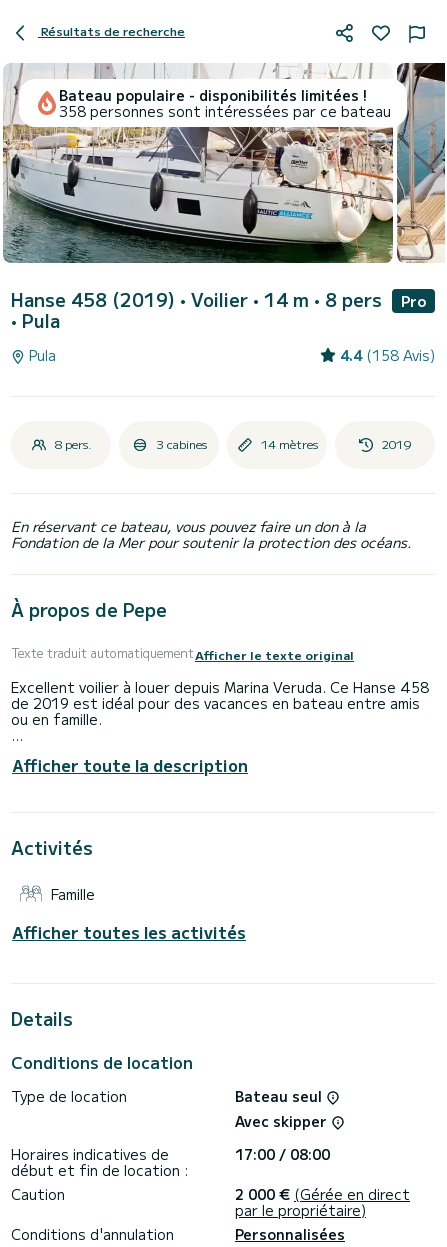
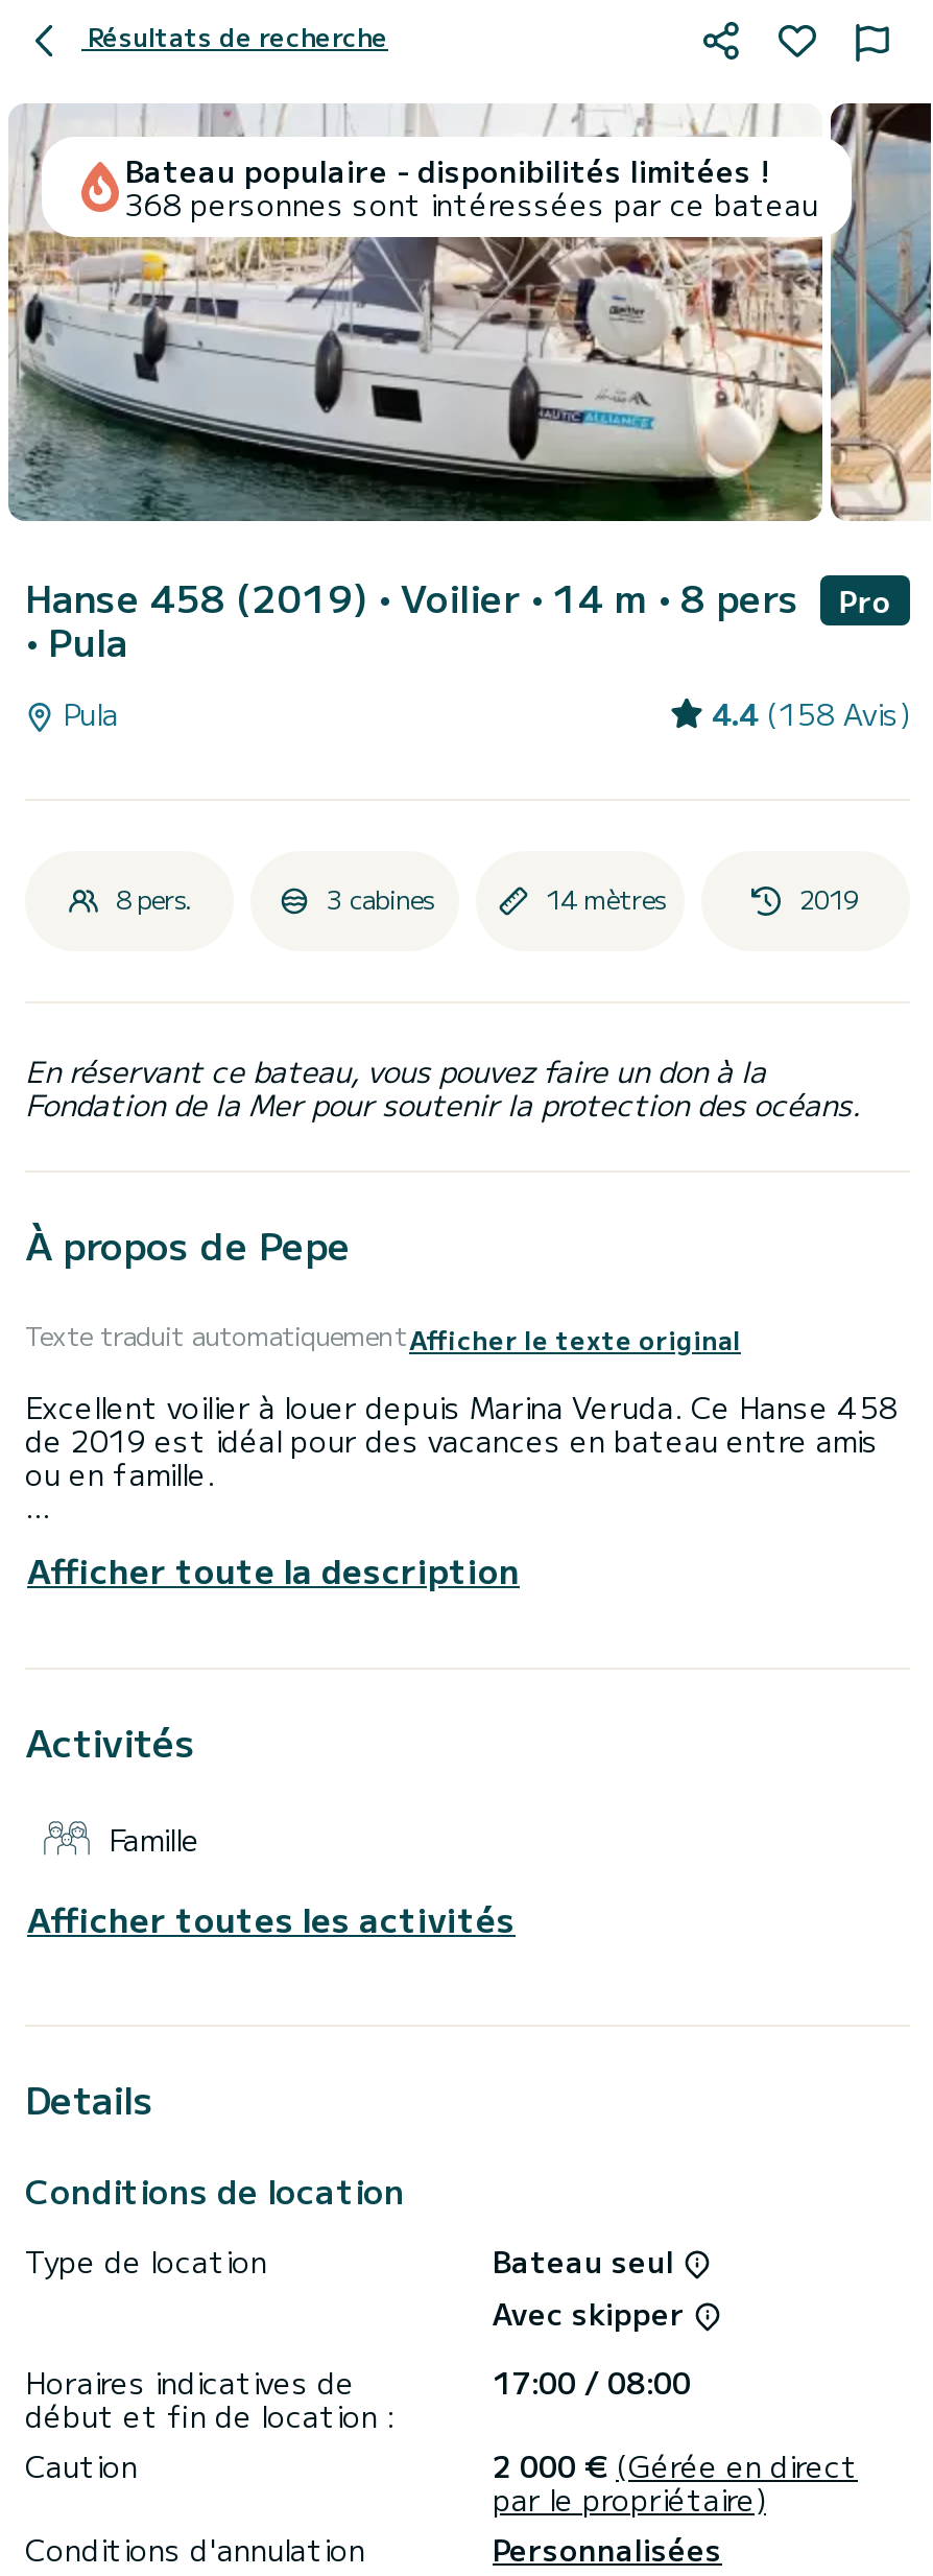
- 358 personnes sont intéressées par ce bateau
+ 368 personnes sont intéressées par ce bateau
